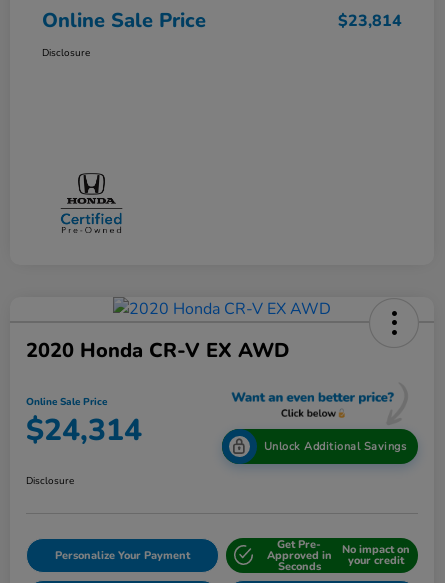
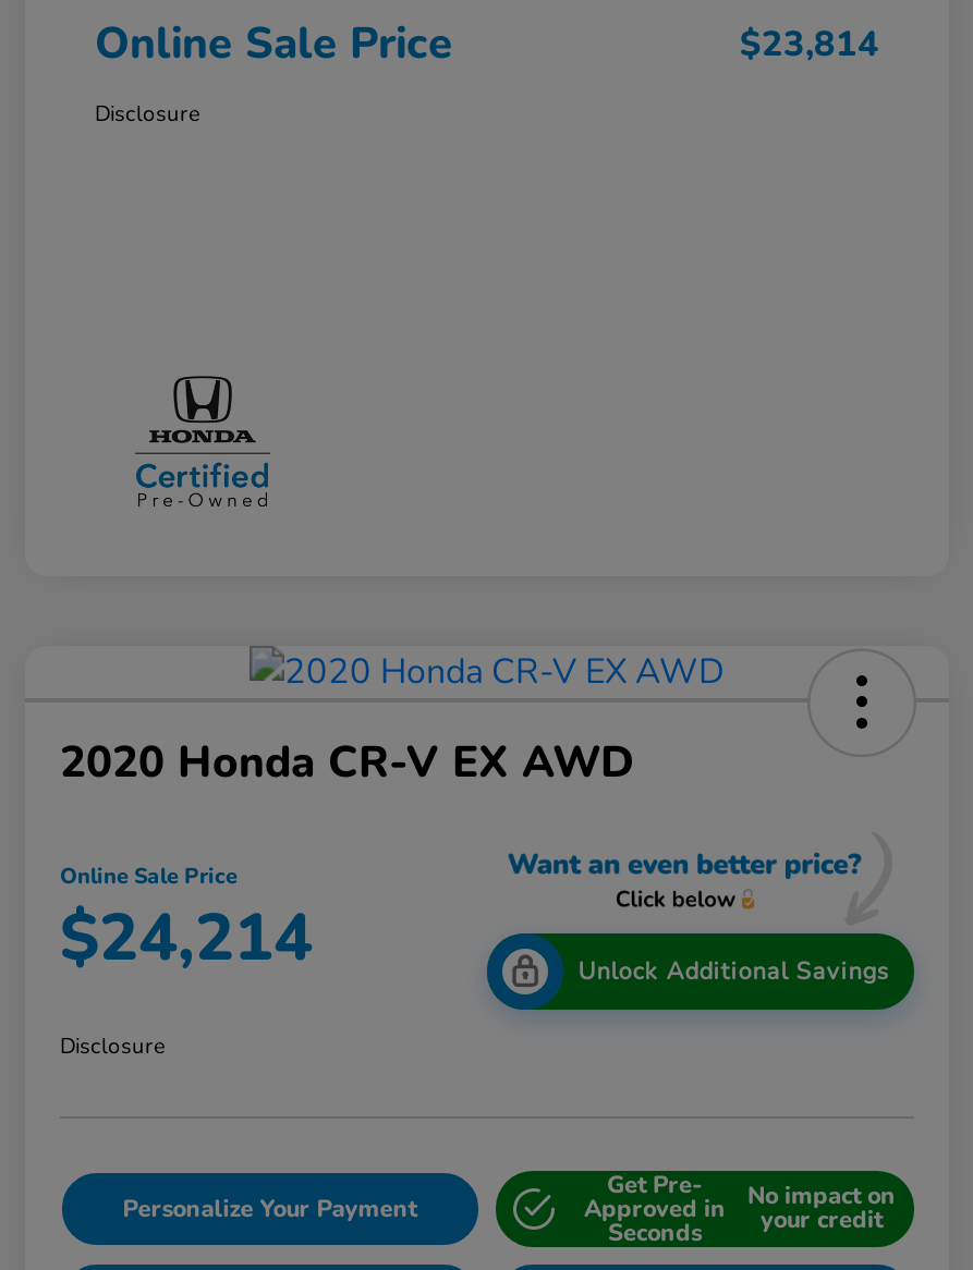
- $24,314
+ $24,214
